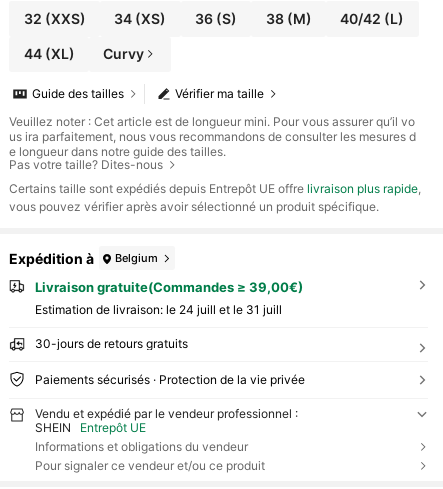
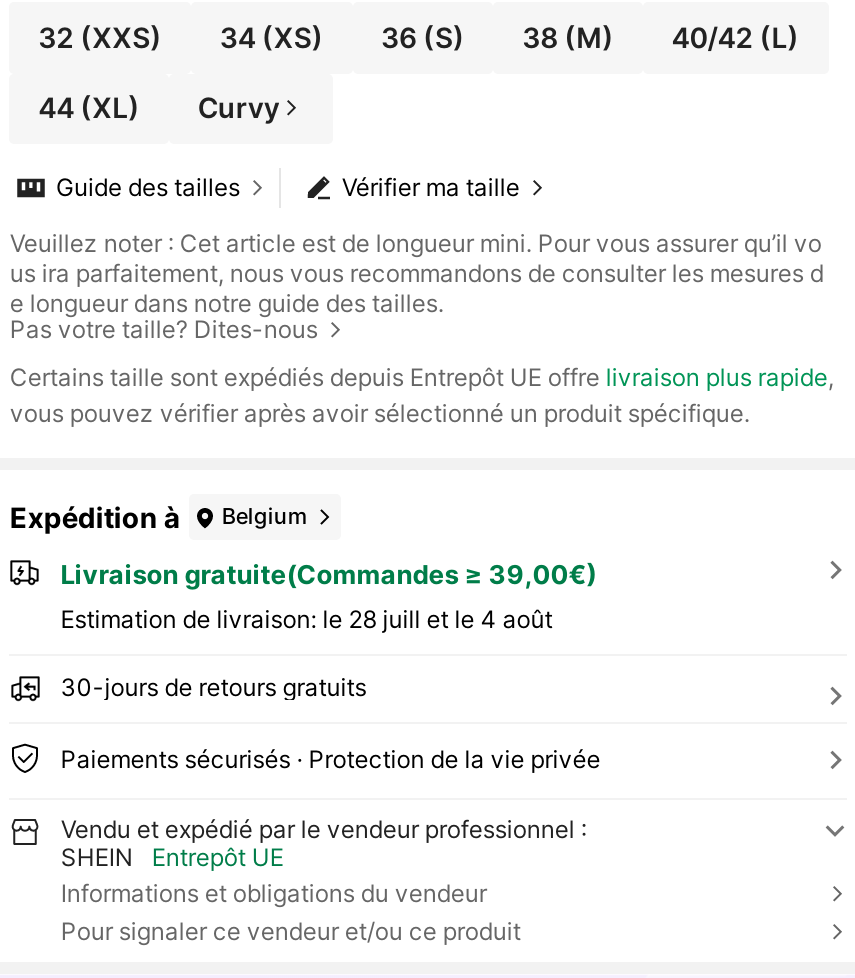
- Estimation de livraison: le 24 juill et le 31 juill
+ Estimation de livraison: le 28 juill et le 4 août
